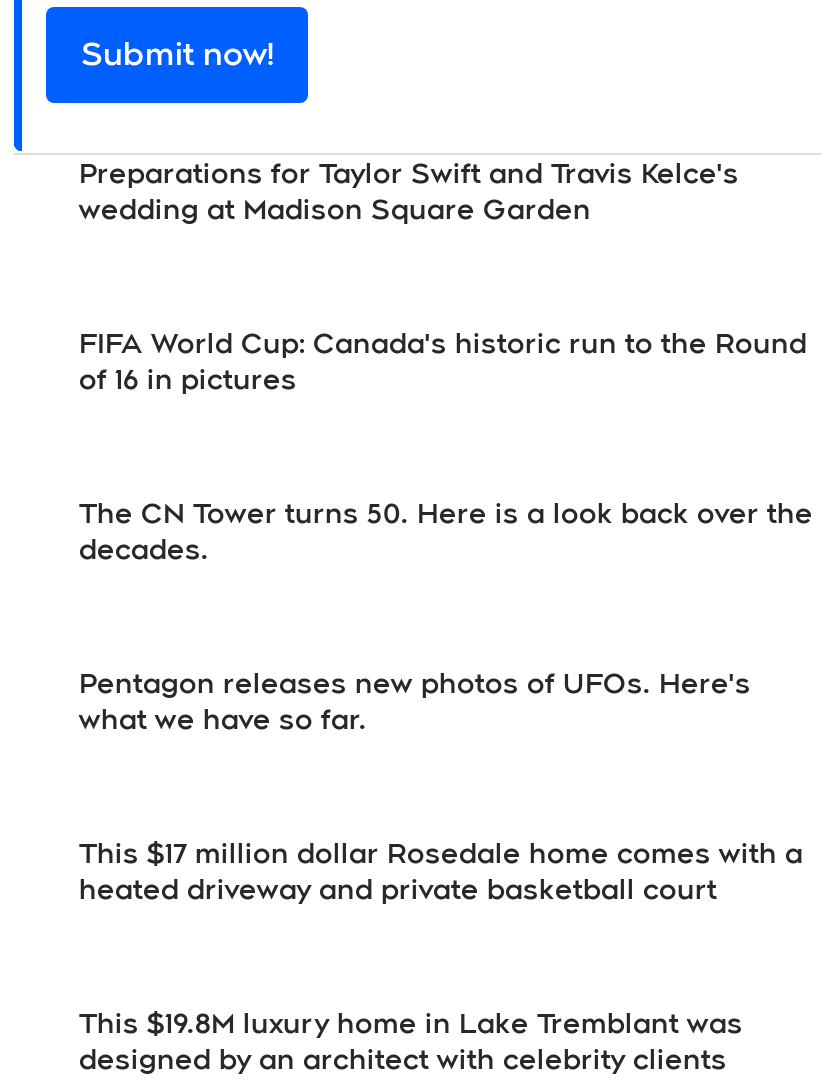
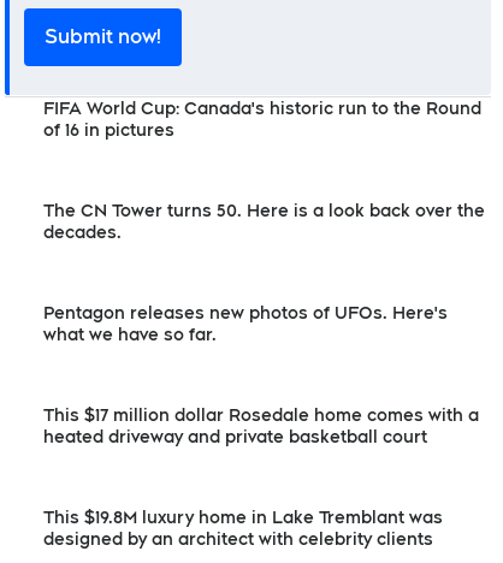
- Preparations for Taylor Swift and Travis Kelce's
- wedding at Madison Square Garden
